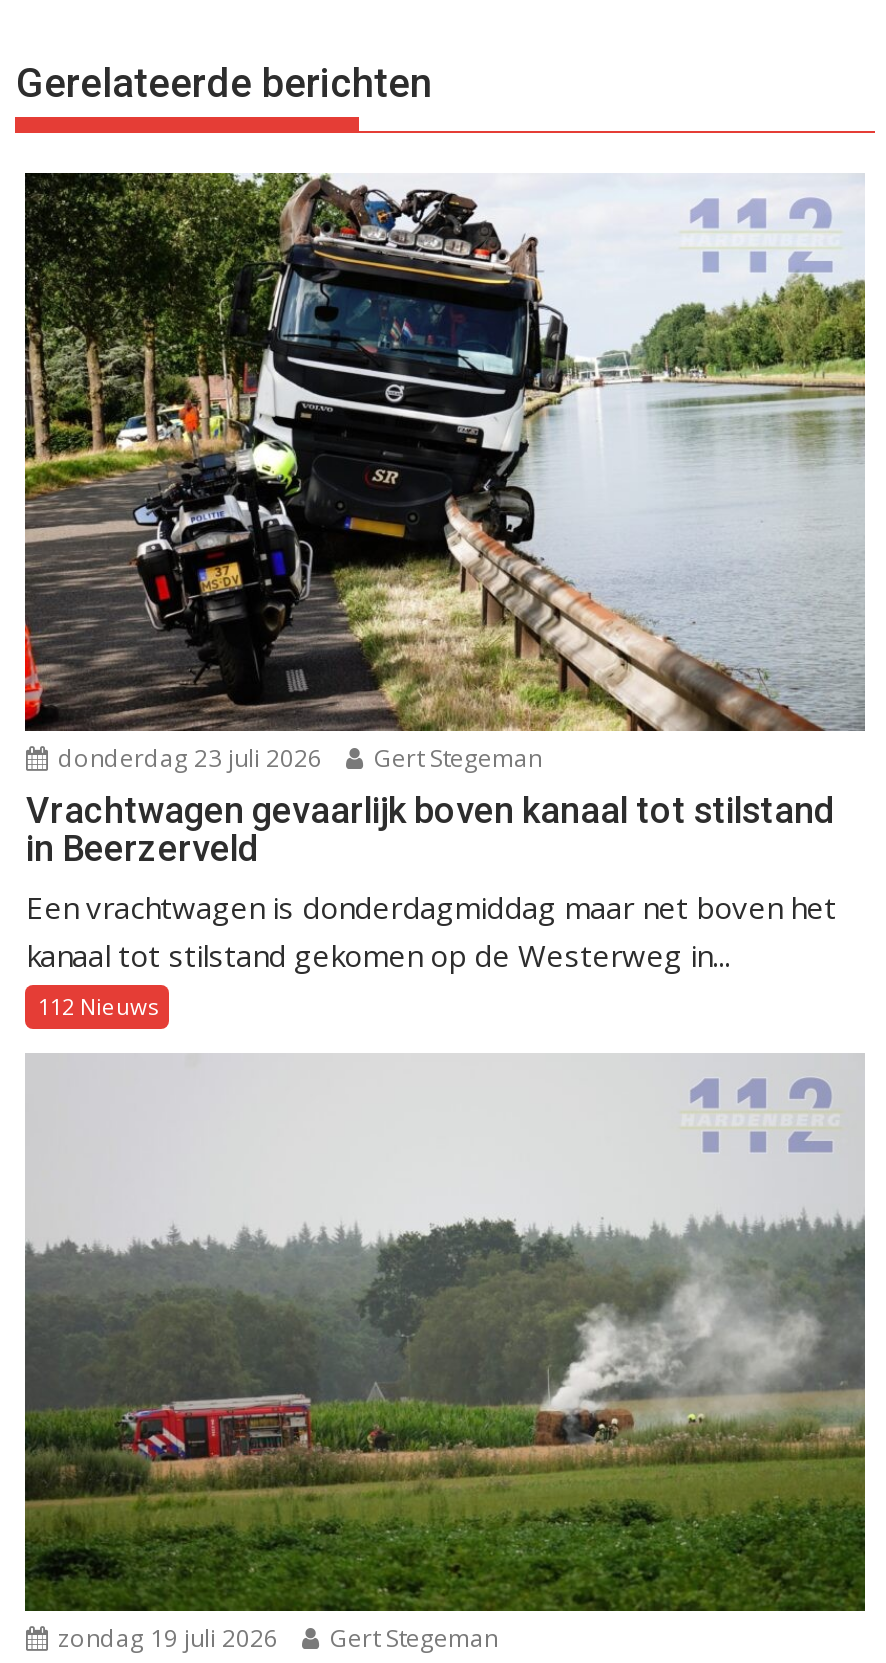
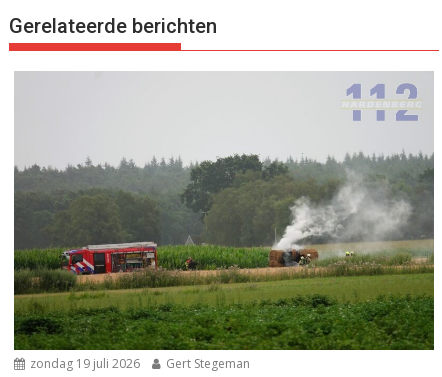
- [image]
- donderdag 23 juli 2026
- Gert Stegeman
- Vrachtwagen gevaarlijk boven kanaal tot stilstand
- in Beerzerveld
- Een vrachtwagen is donderdagmiddag maar net boven het
- kanaal tot stilstand gekomen op de Westerweg in...
- 112 Nieuws
